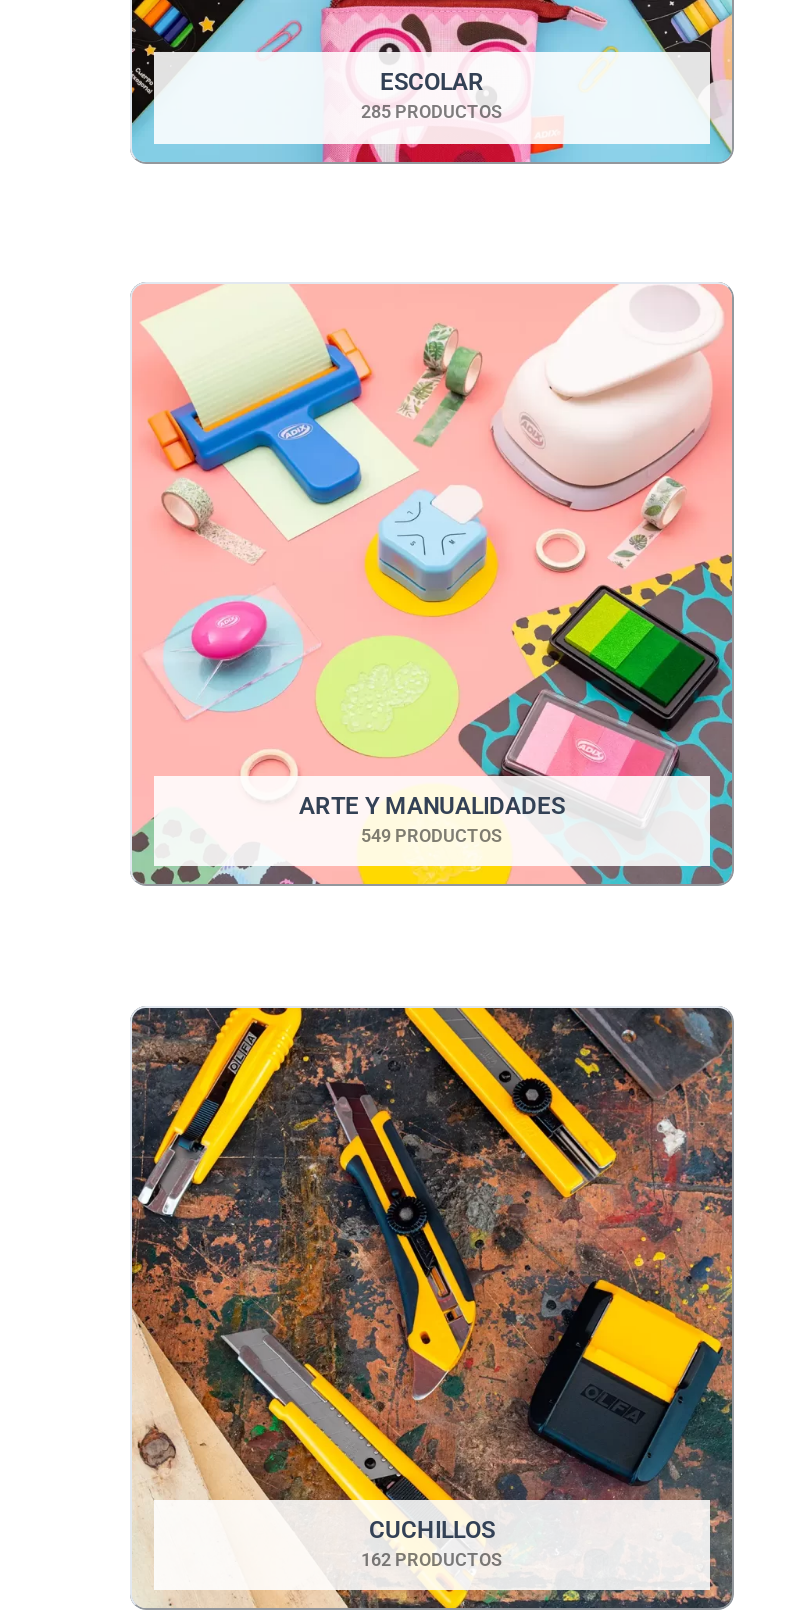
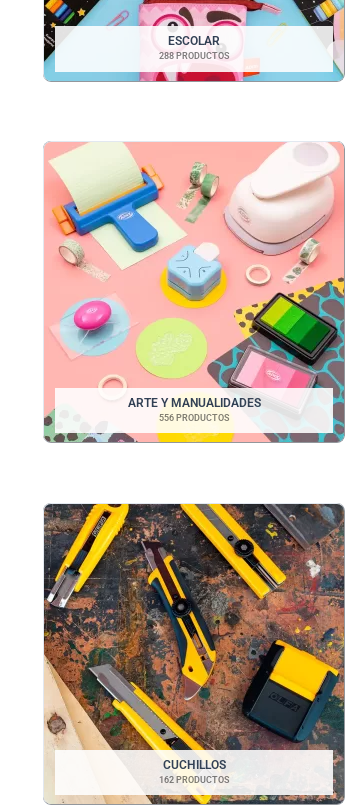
- 285 PRODUCTOS
+ 288 PRODUCTOS

- 549 PRODUCTOS
+ 556 PRODUCTOS
